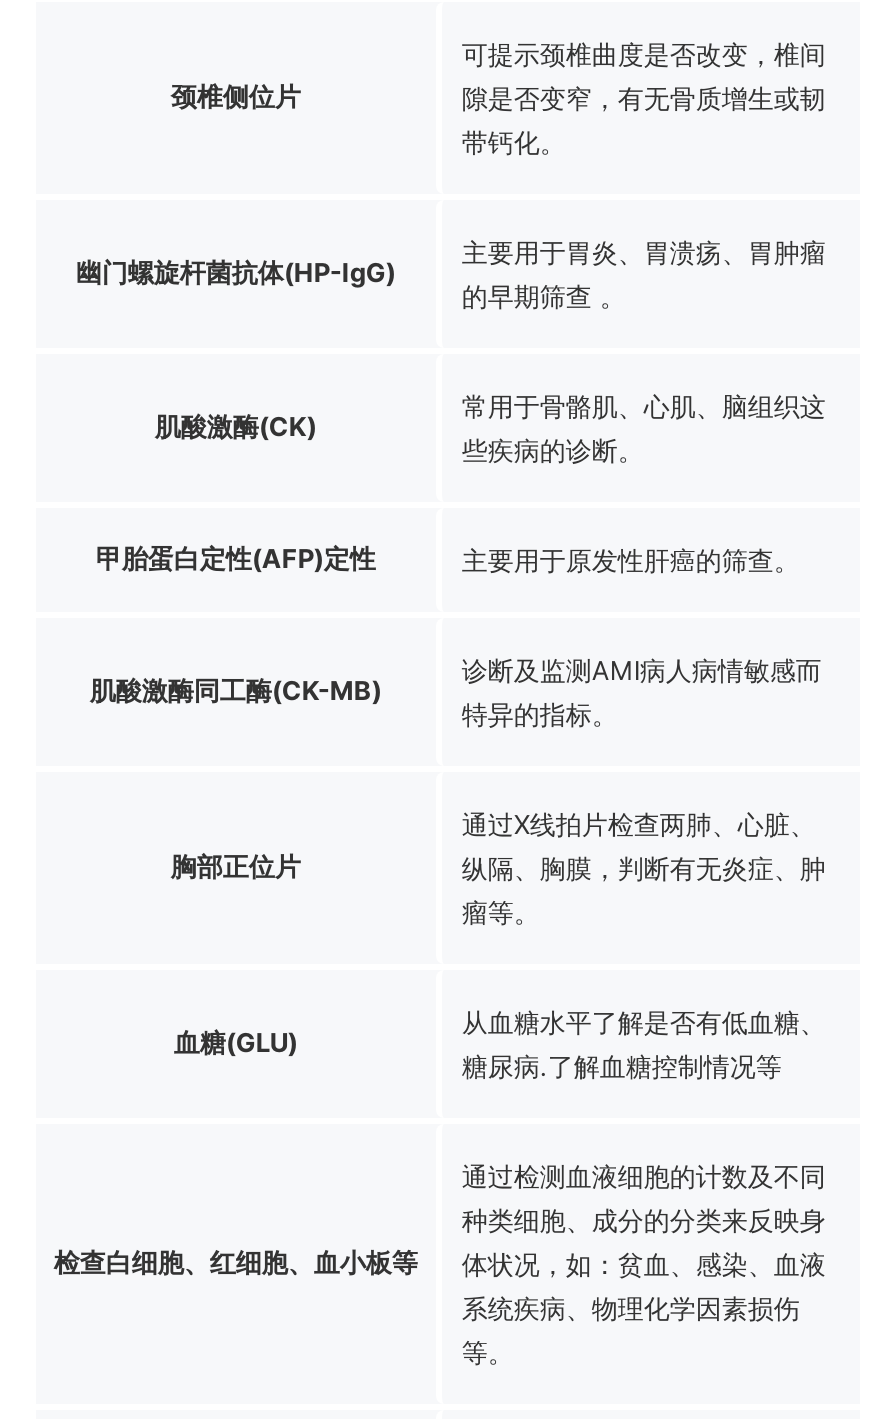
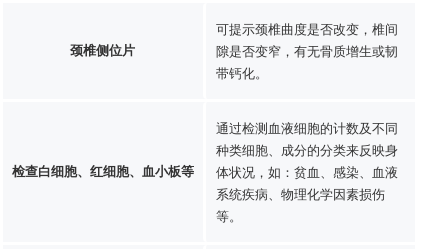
- 主要用于胃炎、胃溃疡、胃肿瘤
- 的早期筛查 。

- 幽门螺旋杆菌抗体(HP-IgG)

- 常用于骨骼肌、心肌、脑组织这
- 些疾病的诊断。
- 甲胎蛋白定性(AFP)定性
- 主要用于原发性肝癌的筛查。

- 肌酸激酶(CK)

- 诊断及监测AMI病人病情敏感而
- 特异的指标。

- 肌酸激酶同工酶(CK-MB)

- 通过X线拍片检查两肺、心脏、
- 纵隔、胸膜，判断有无炎症、肿
- 瘤等。

- 胸部正位片

- 从血糖水平了解是否有低血糖、
- 糖尿病.了解血糖控制情况等

- 血糖(GLU)
